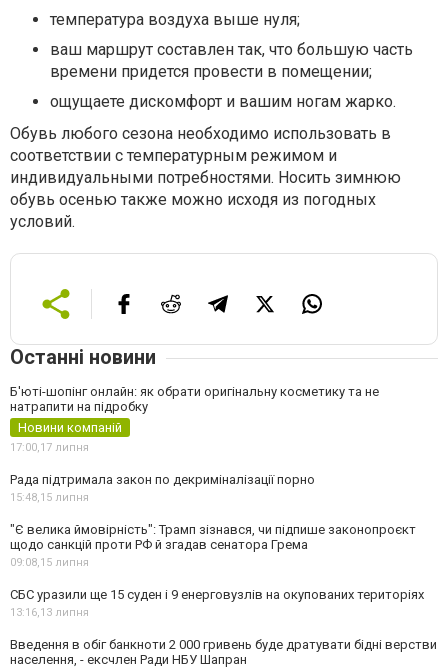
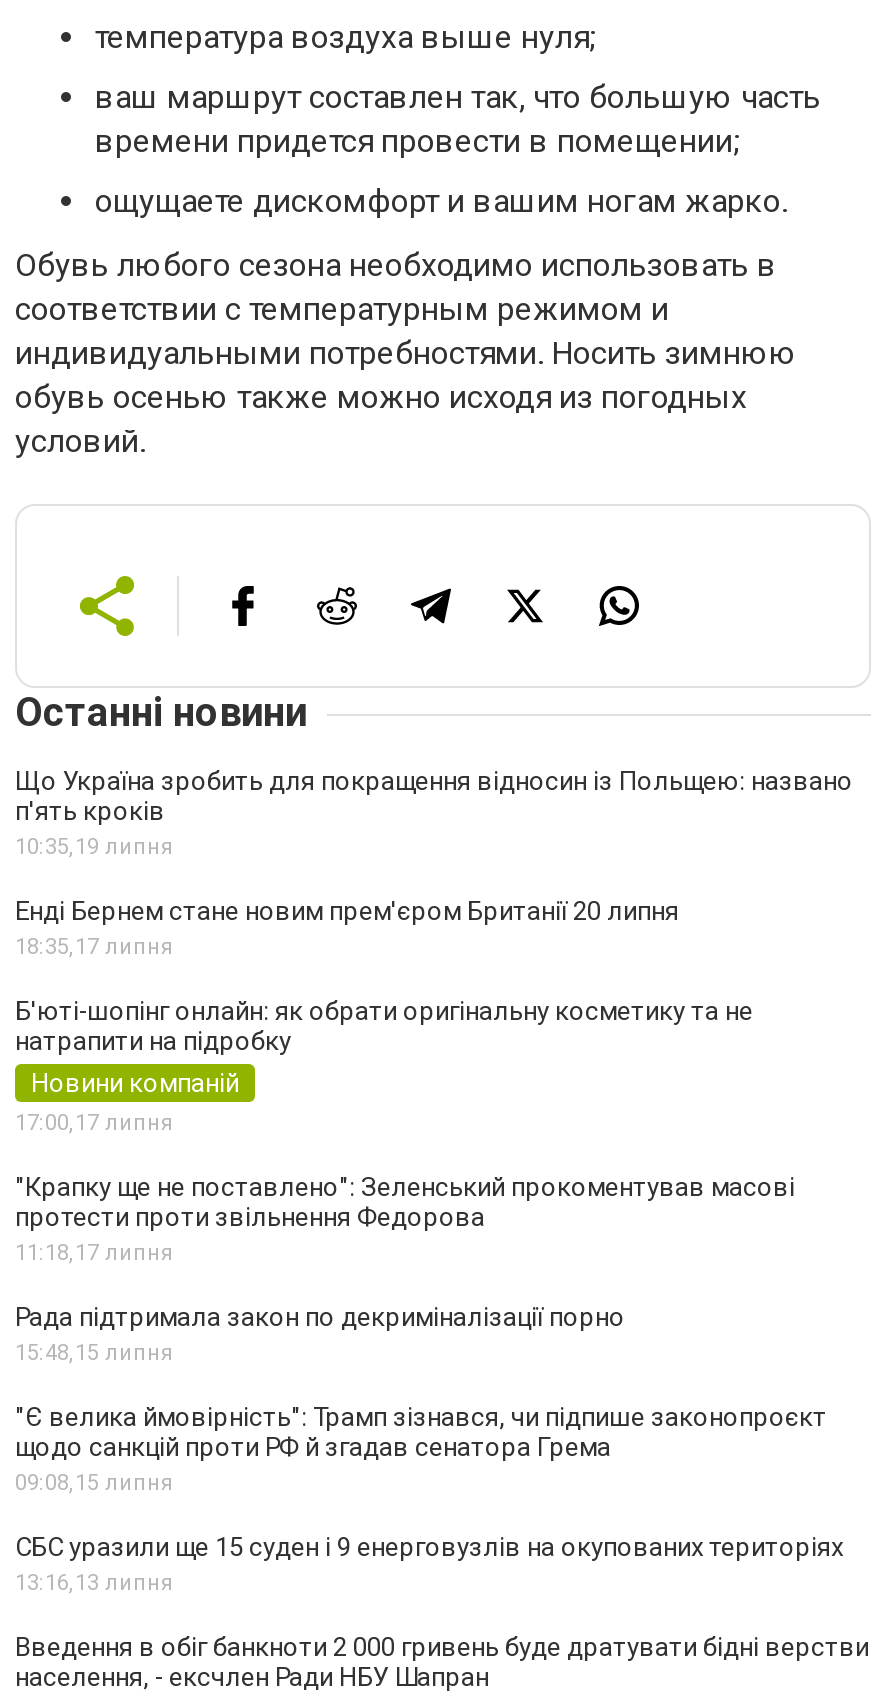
+ Що Україна зробить для покращення відносин із Польщею: названо
+ п'ять кроків
+ 10:35, 19 липня
+ Енді Бернем стане новим прем'єром Британії 20 липня
+ 18:35, 17 липня

+ "Крапку ще не поставлено": Зеленський прокоментував масові
+ протести проти звільнення Федорова
+ 11:18, 17 липня
